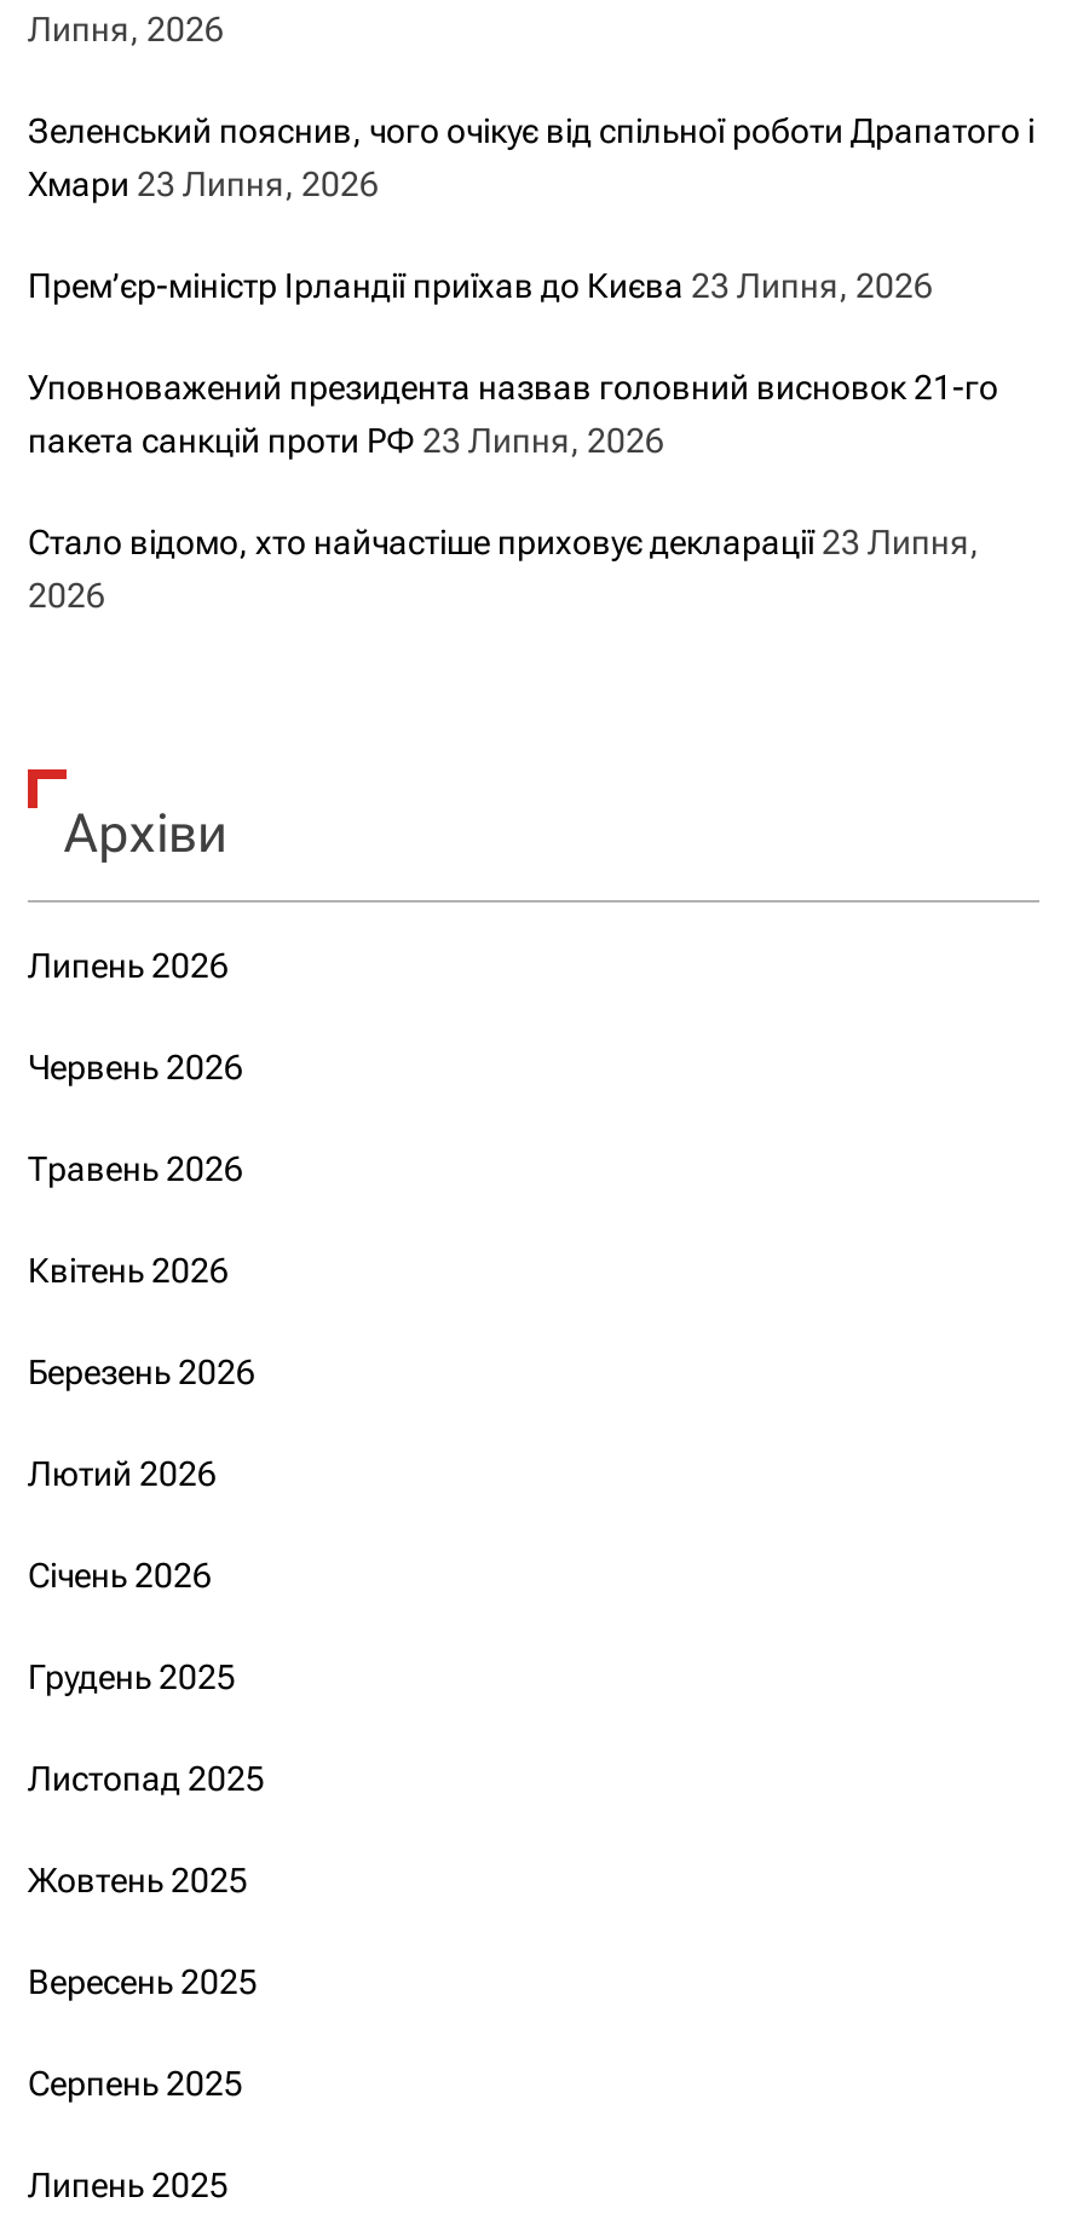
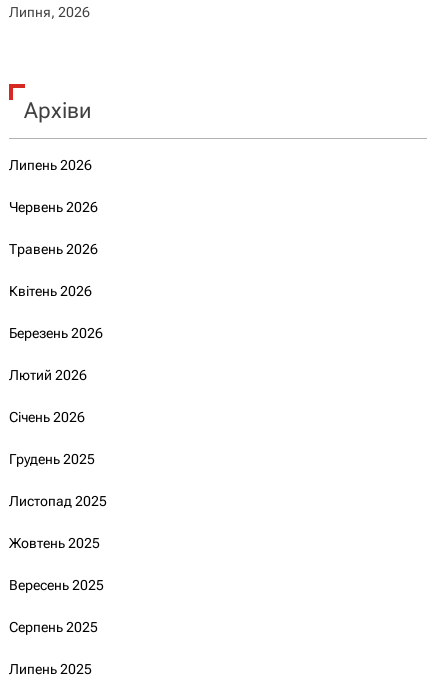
- Зеленський пояснив, чого очікує від спільної роботи Драпатого і
- Хмари 23 Липня, 2026
- Прем’єр-міністр Ірландії приїхав до Києва 23 Липня, 2026
- Уповноважений президента назвав головний висновок 21-го
- пакета санкцій проти РФ 23 Липня, 2026
- Стало відомо, хто найчастіше приховує декларації 23 Липня,
- 2026
